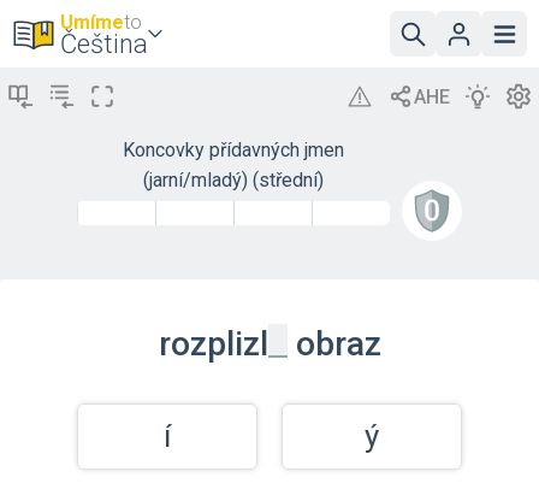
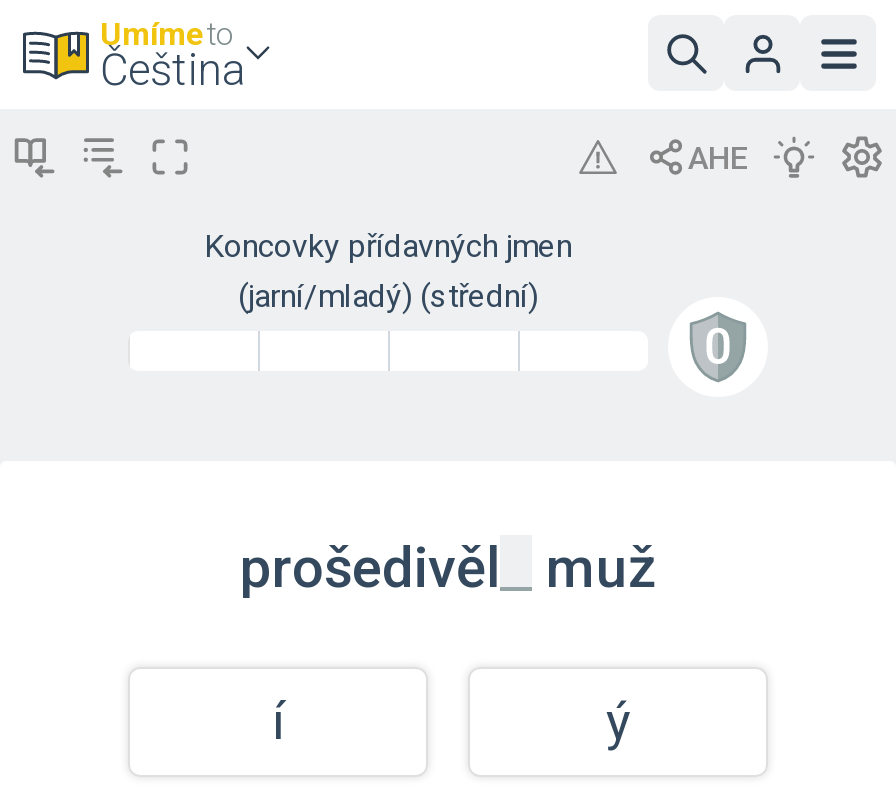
- rozplizl _ obraz
+ prošedivěl _ muž
